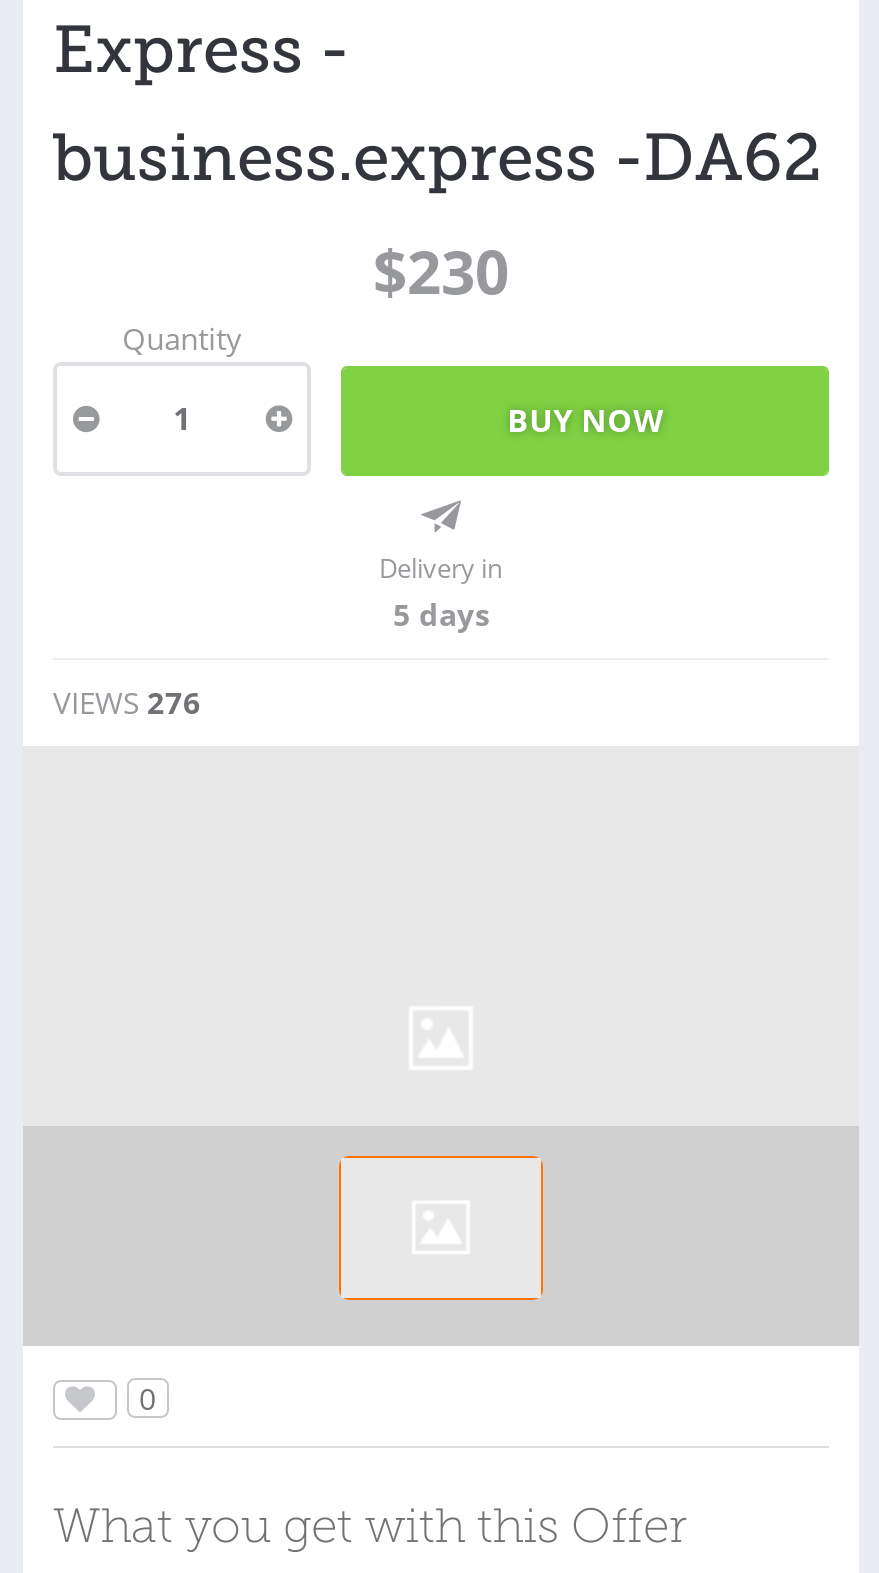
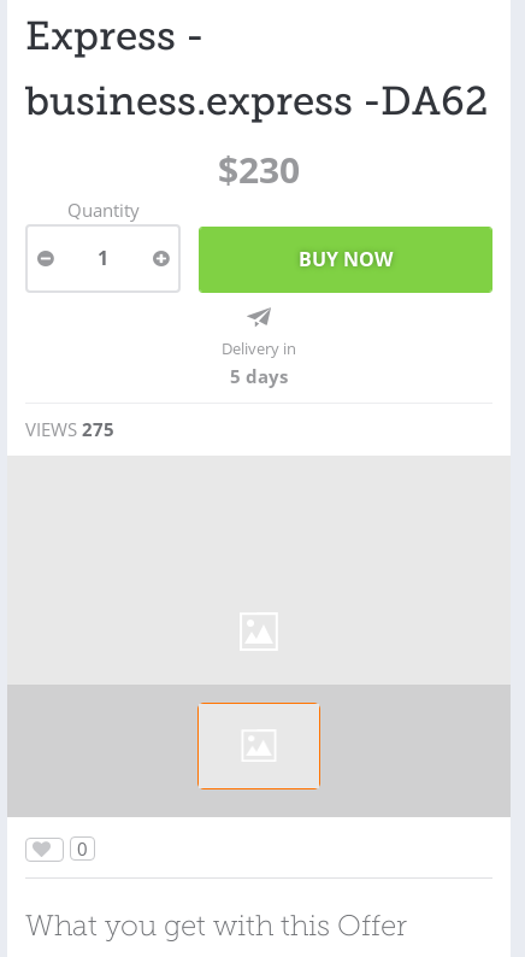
- VIEWS 276
+ VIEWS 275
